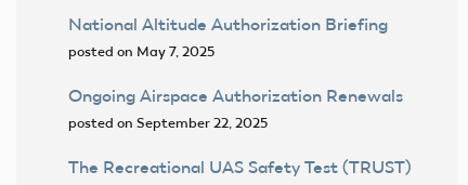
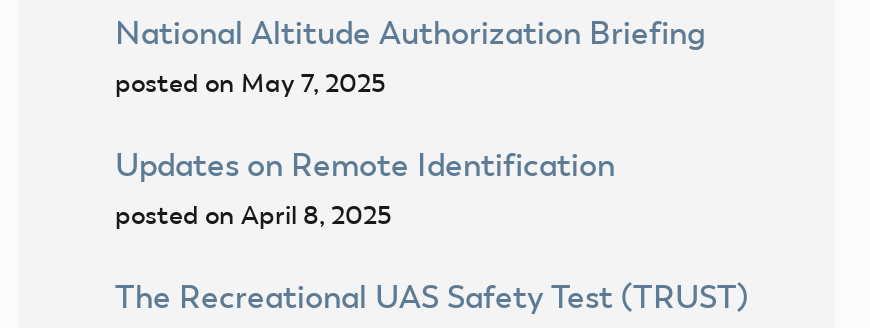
- Ongoing Airspace Authorization Renewals
- posted on September 22, 2025
+ Updates on Remote Identification
+ posted on April 8, 2025
